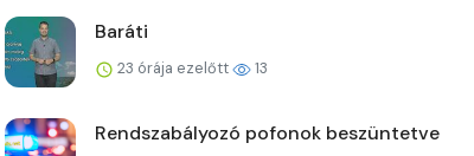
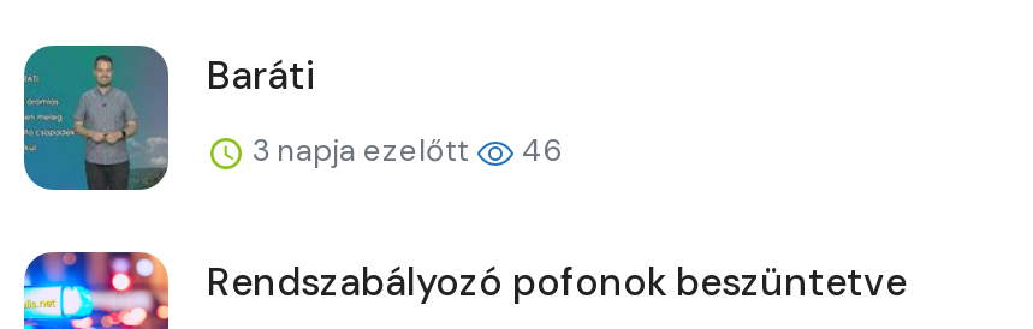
- 23 órája ezelőtt
+ 3 napja ezelőtt

- 13
+ 46
